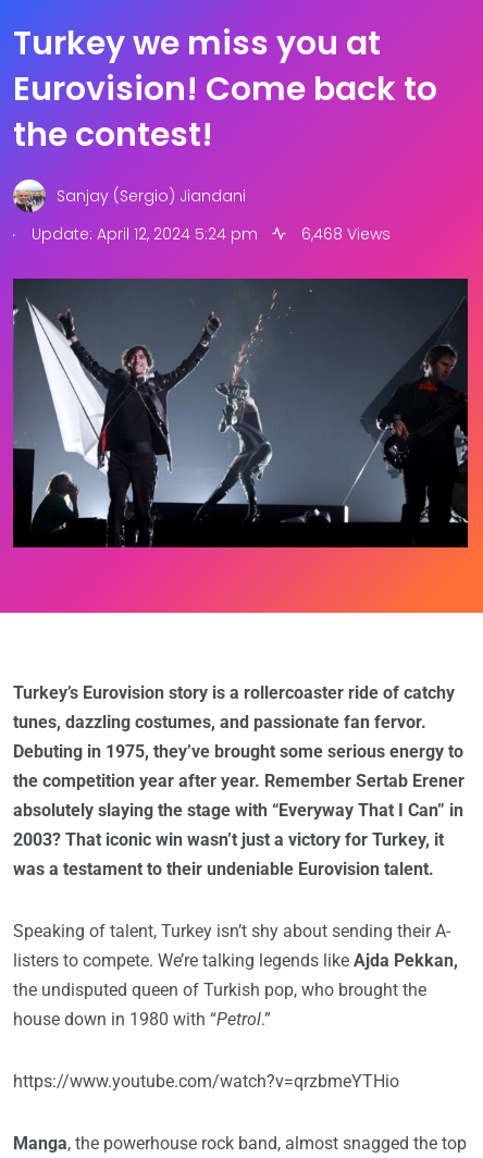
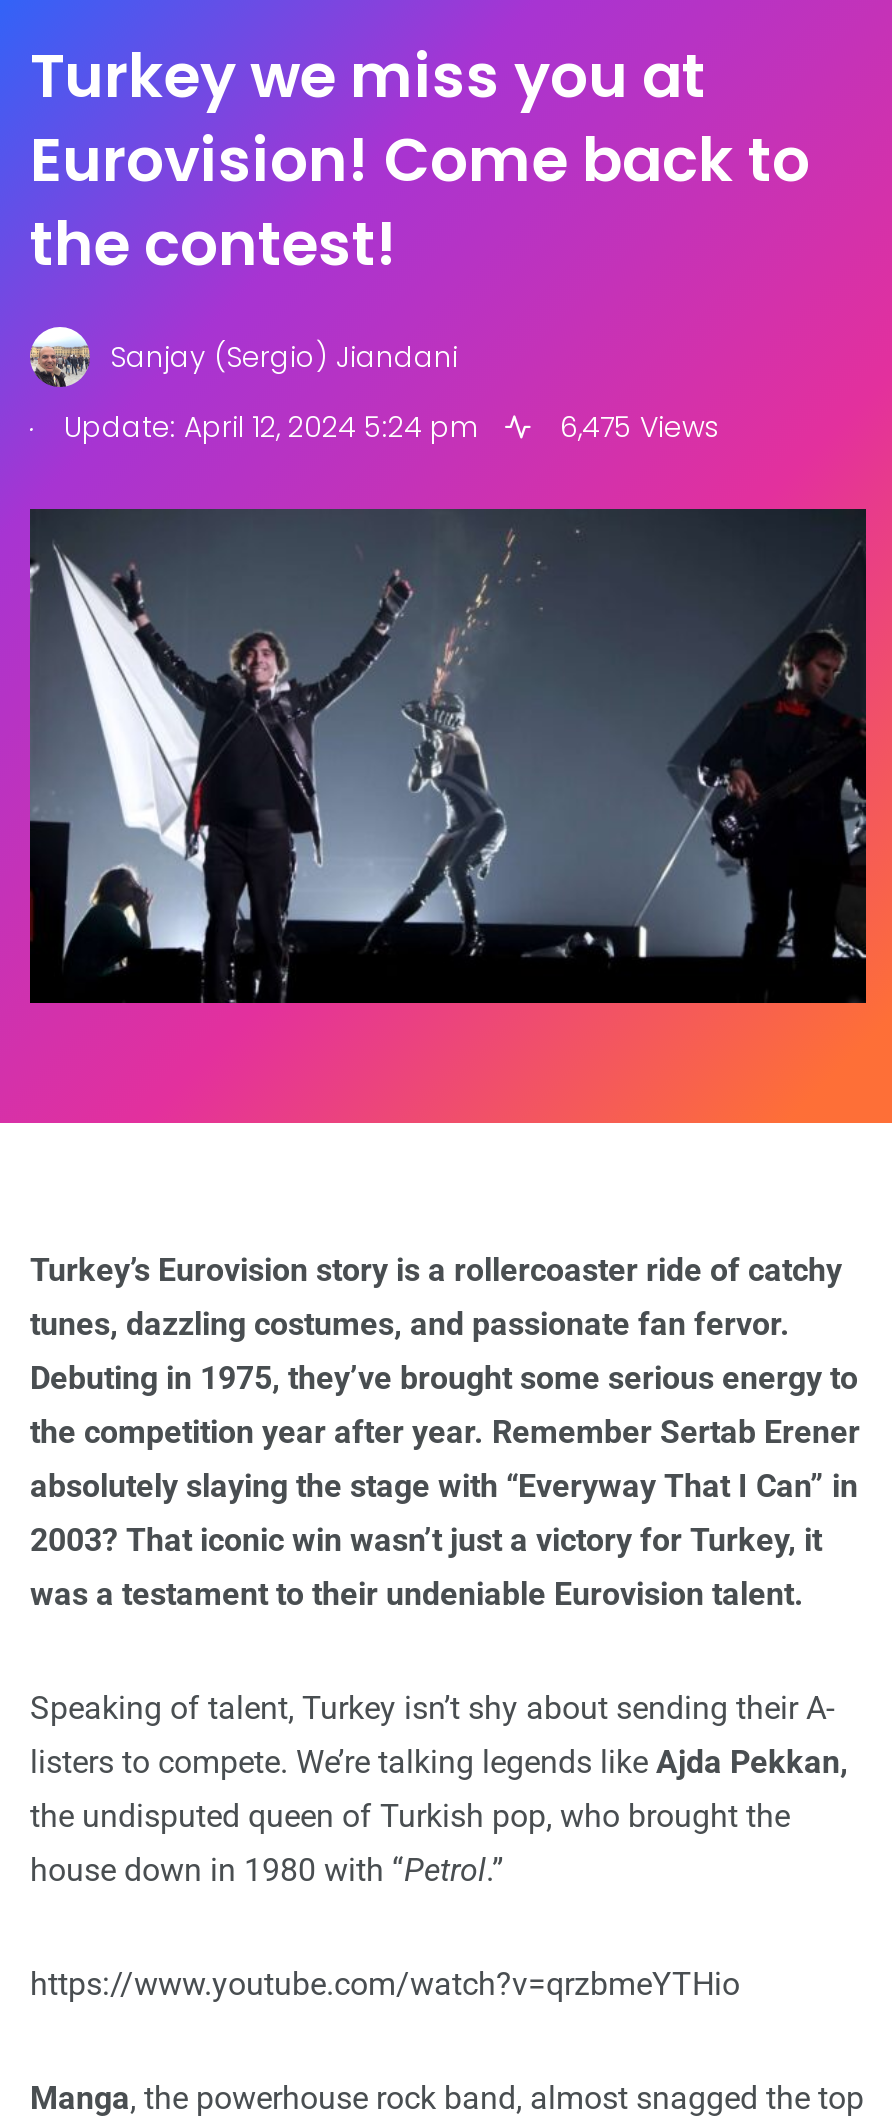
- . Update: April 12, 2024 5:24 pm 6,468 Views
+ . Update: April 12, 2024 5:24 pm 6,475 Views
